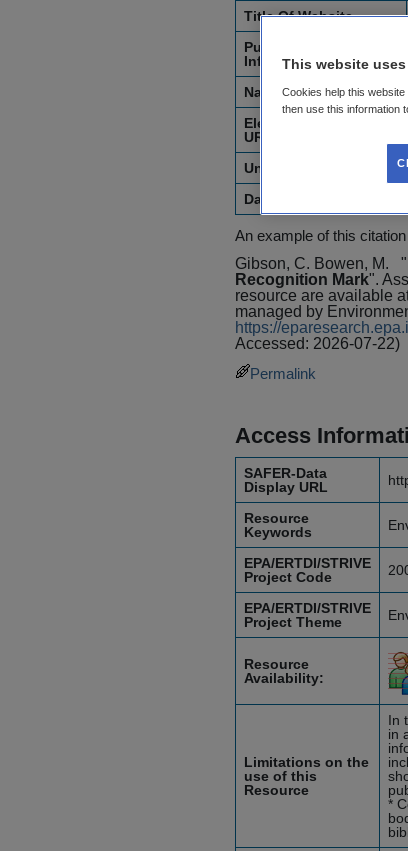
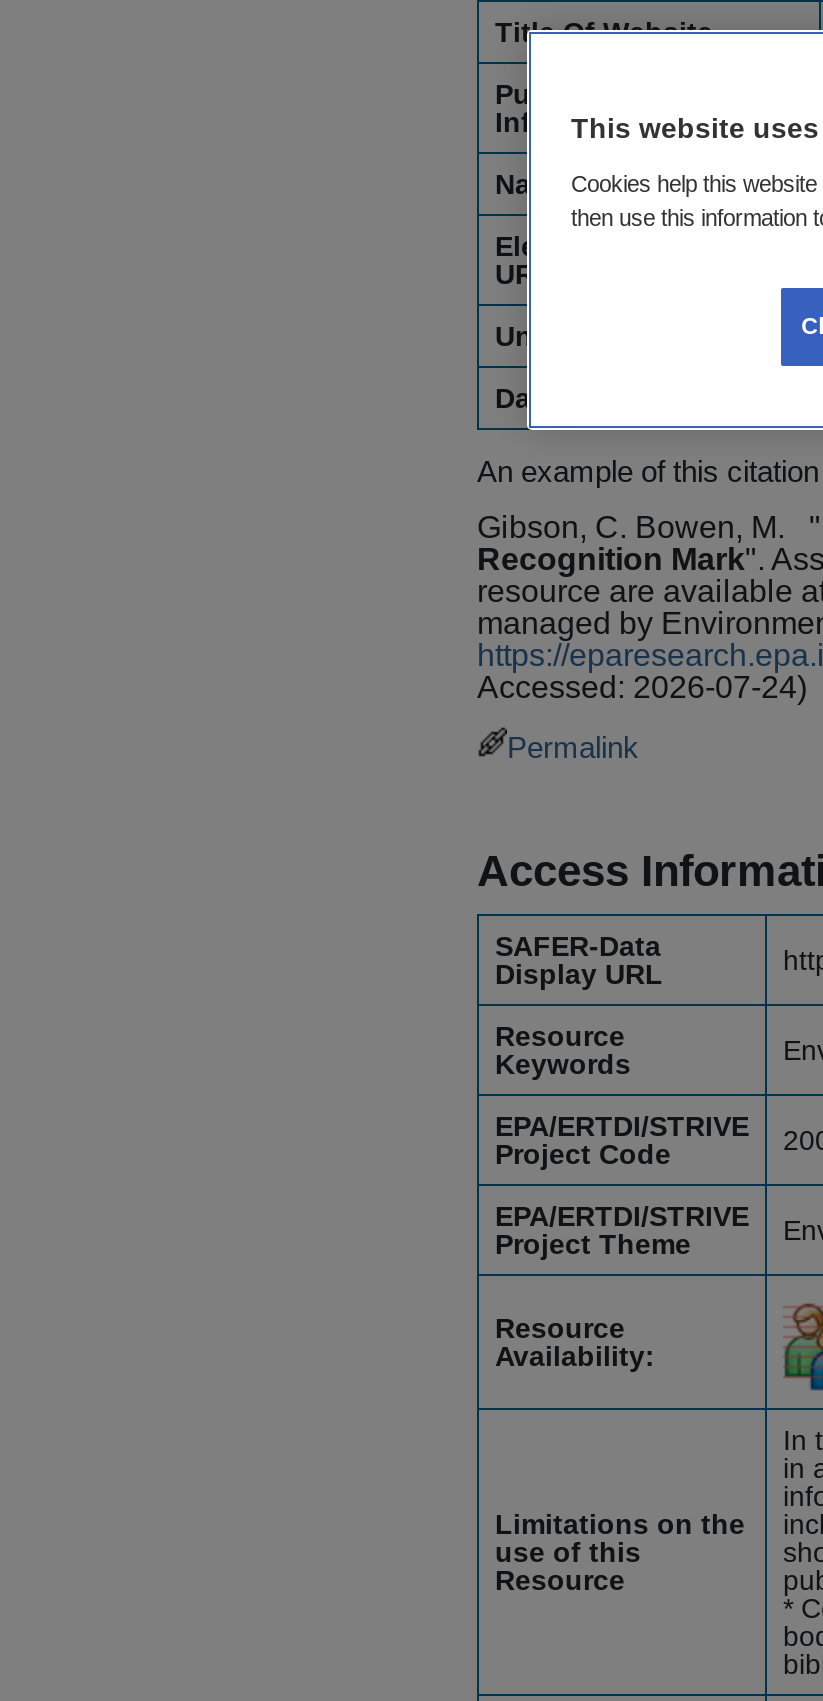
- Accessed: 2026-07-22)
+ Accessed: 2026-07-24)
